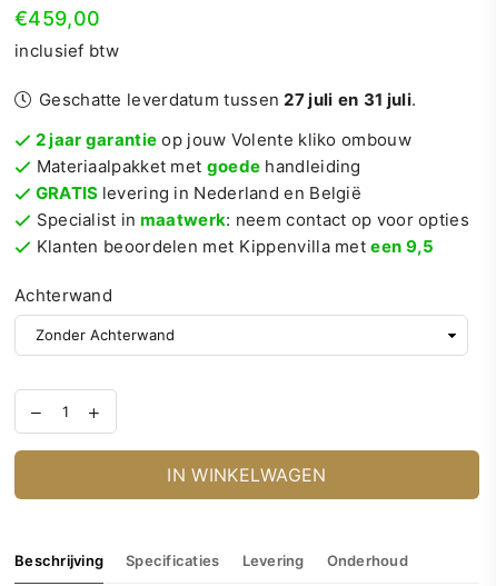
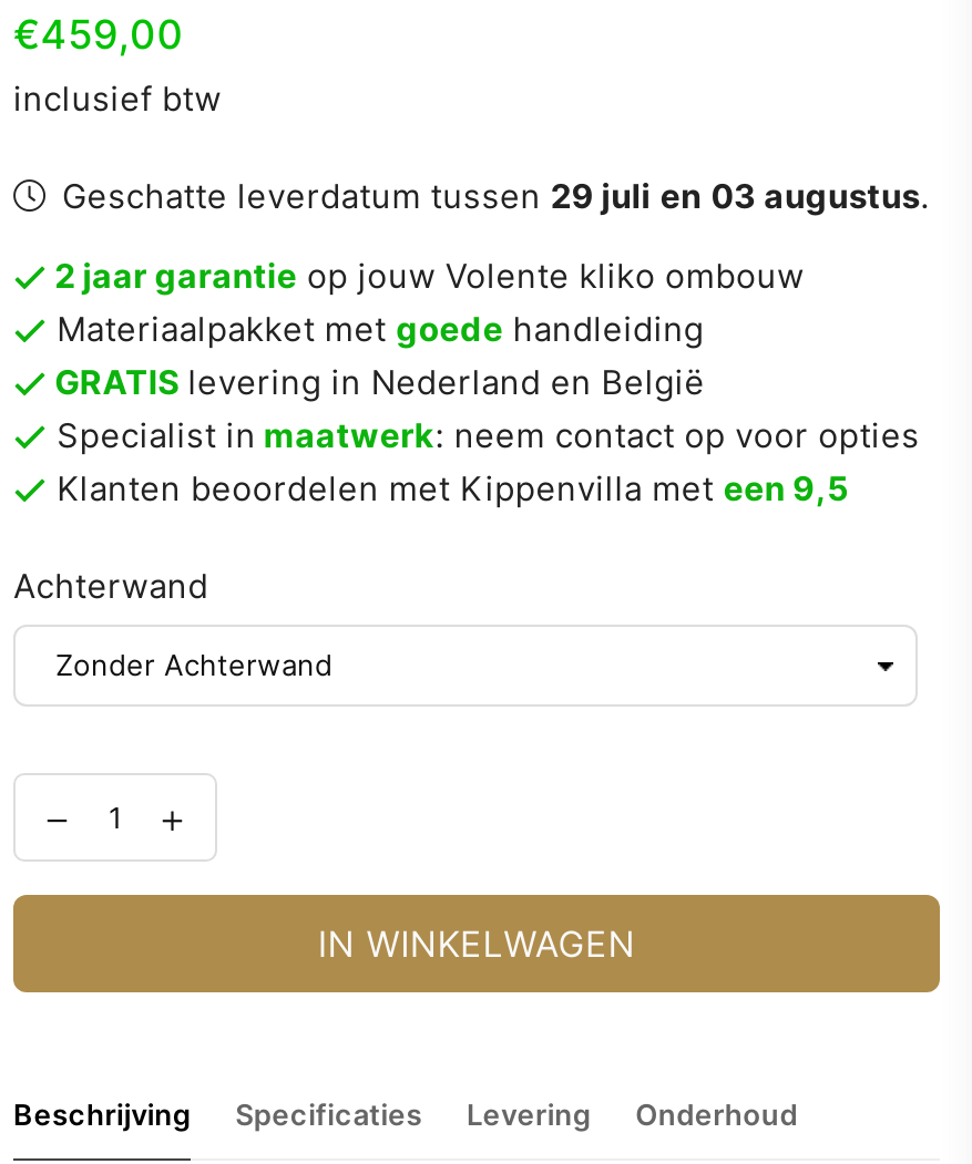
- Geschatte leverdatum tussen 27 juli en 31 juli.
+ Geschatte leverdatum tussen 29 juli en 03 augustus.
